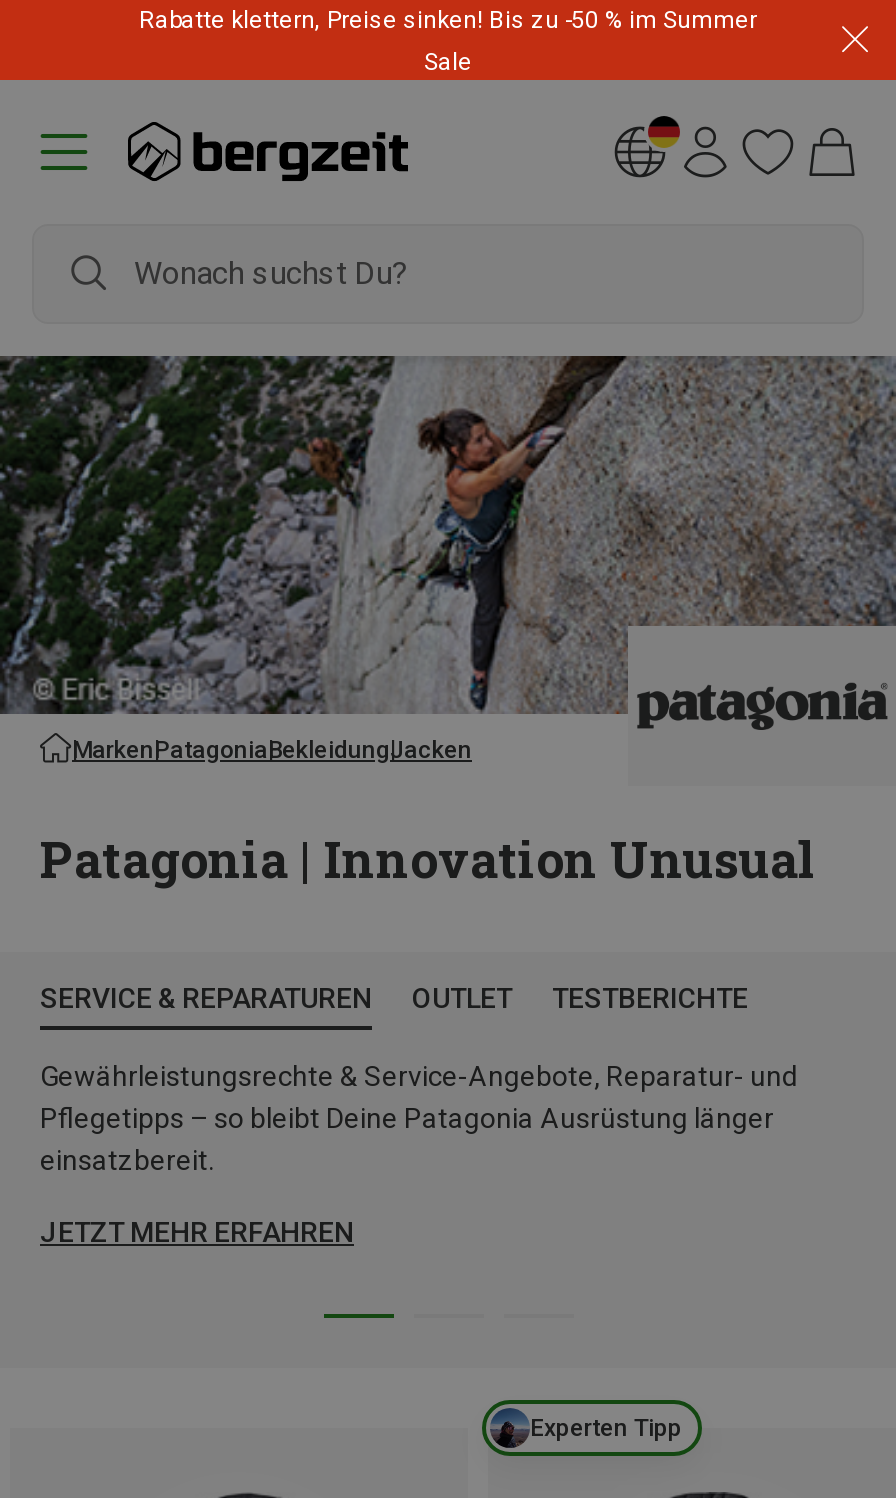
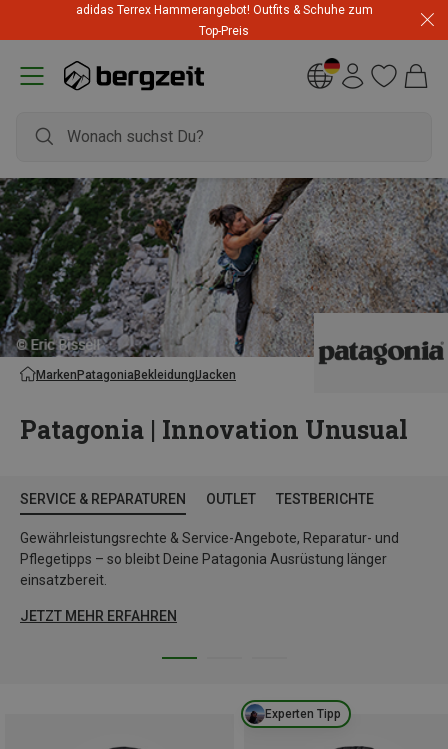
- Rabatte klettern, Preise sinken! Bis zu -50 % im Summer
+ adidas Terrex Hammerangebot! Outfits & Schuhe zum

- Sale
+ Top-Preis
